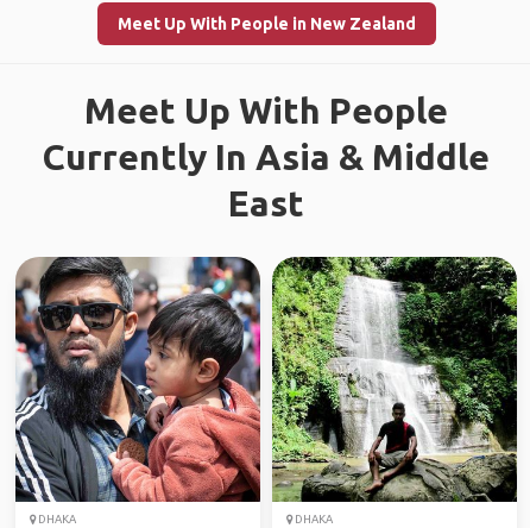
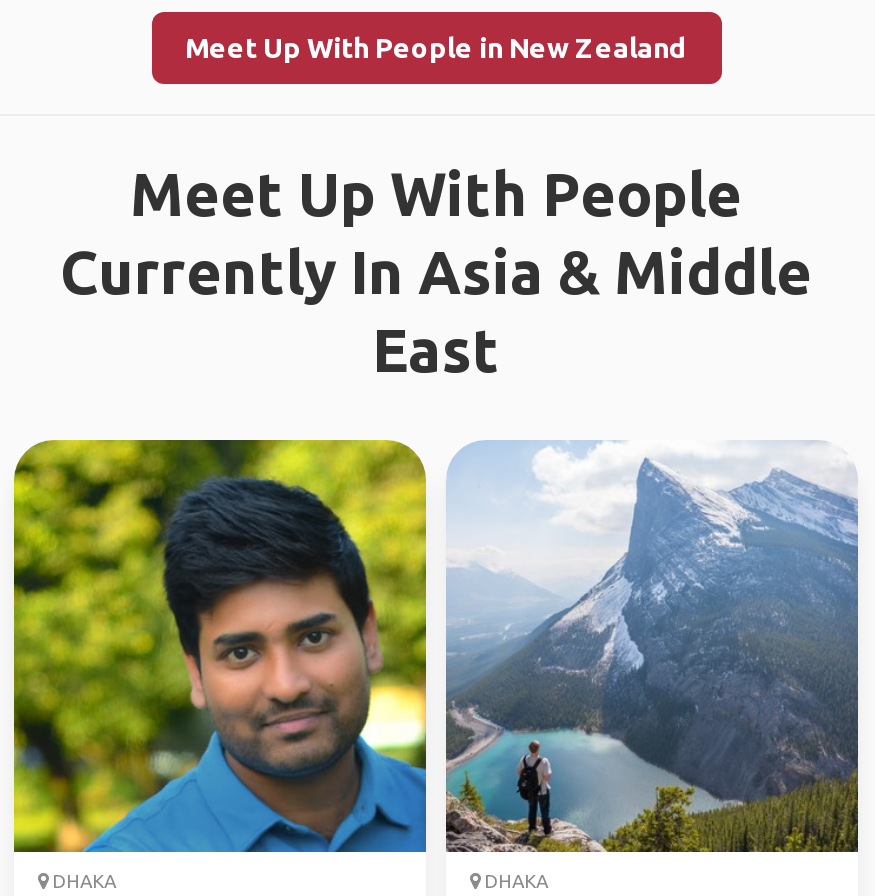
- [image]
+ [image]

- [image]
+ [image]
